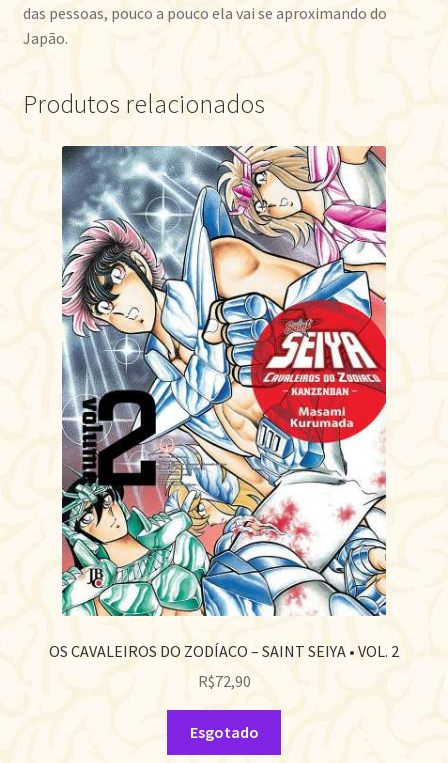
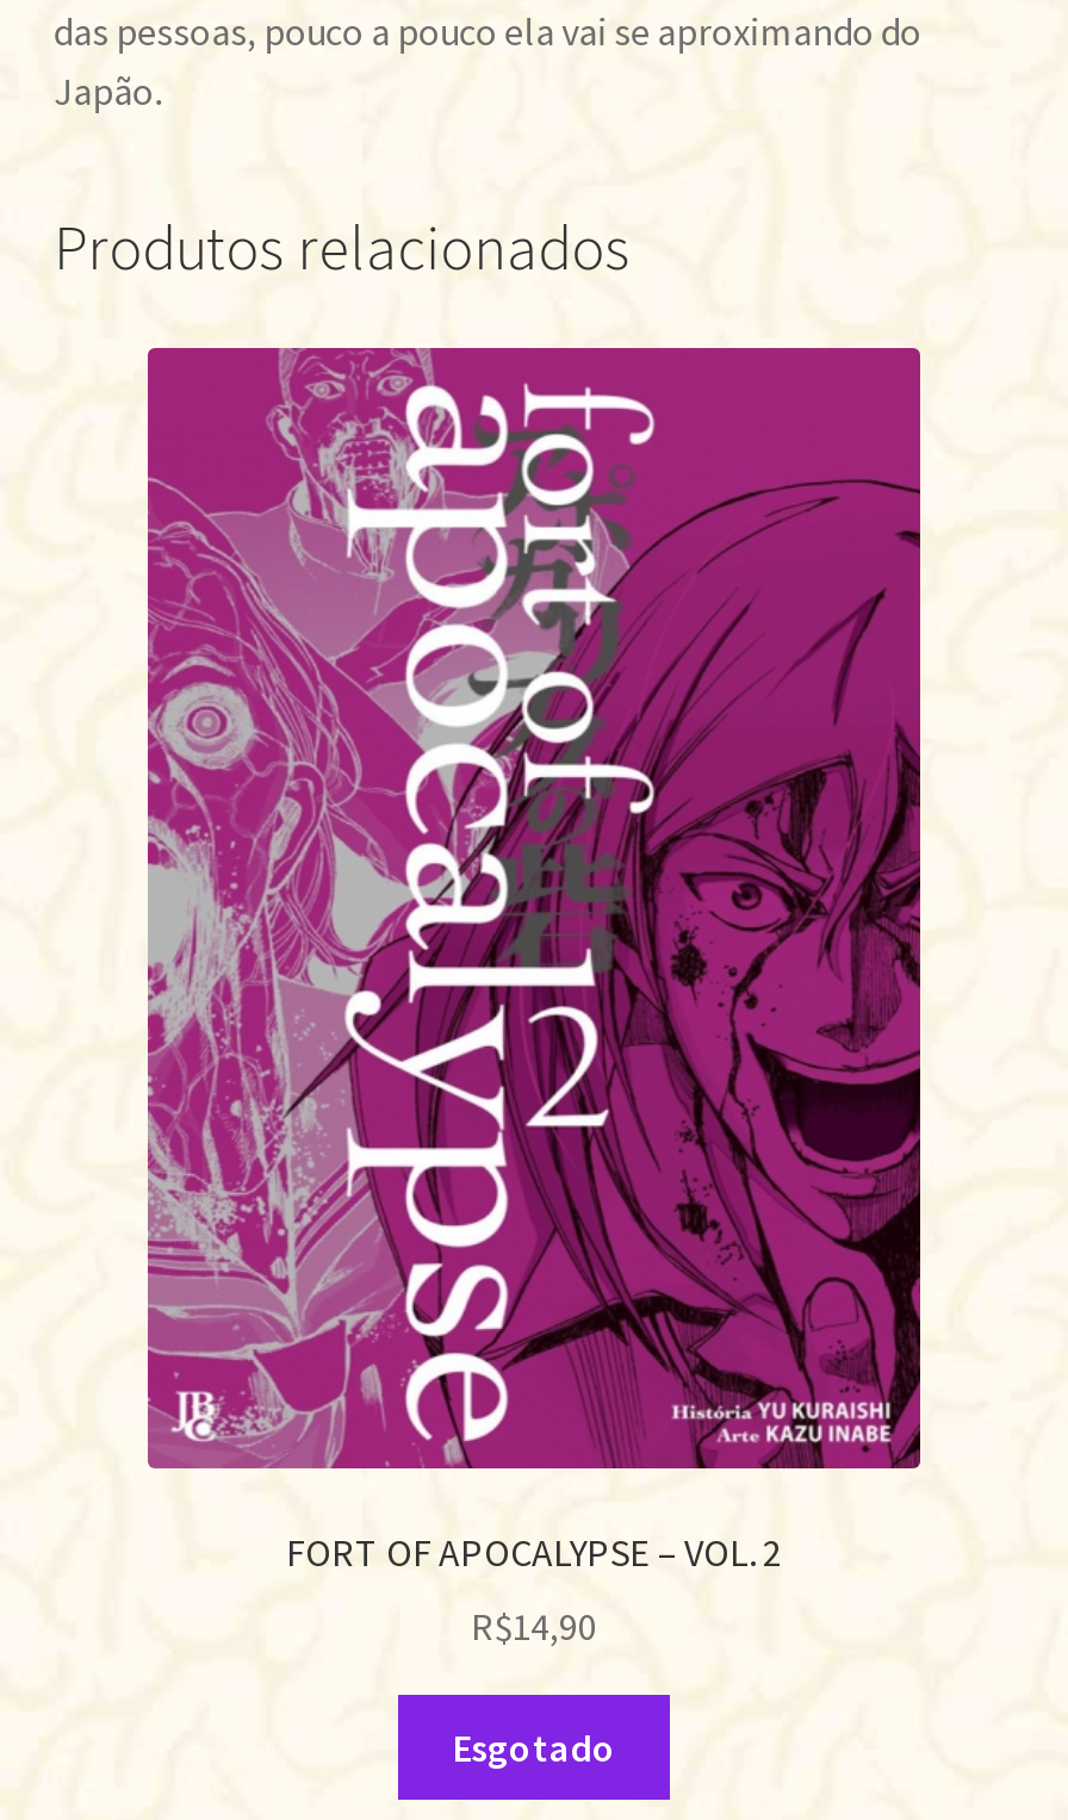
- [image]
- OS CAVALEIROS DO ZODÍACO – SAINT SEIYA • VOL. 2
+ [image]
+ FORT OF APOCALYPSE – VOL. 2

- R$72,90
+ R$14,90
